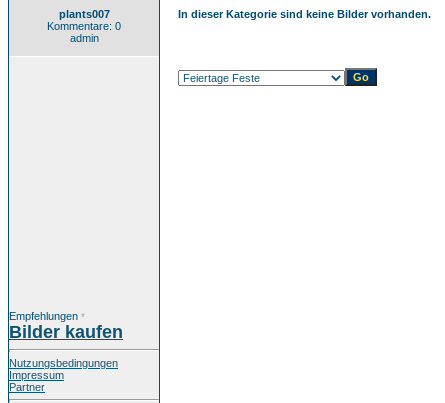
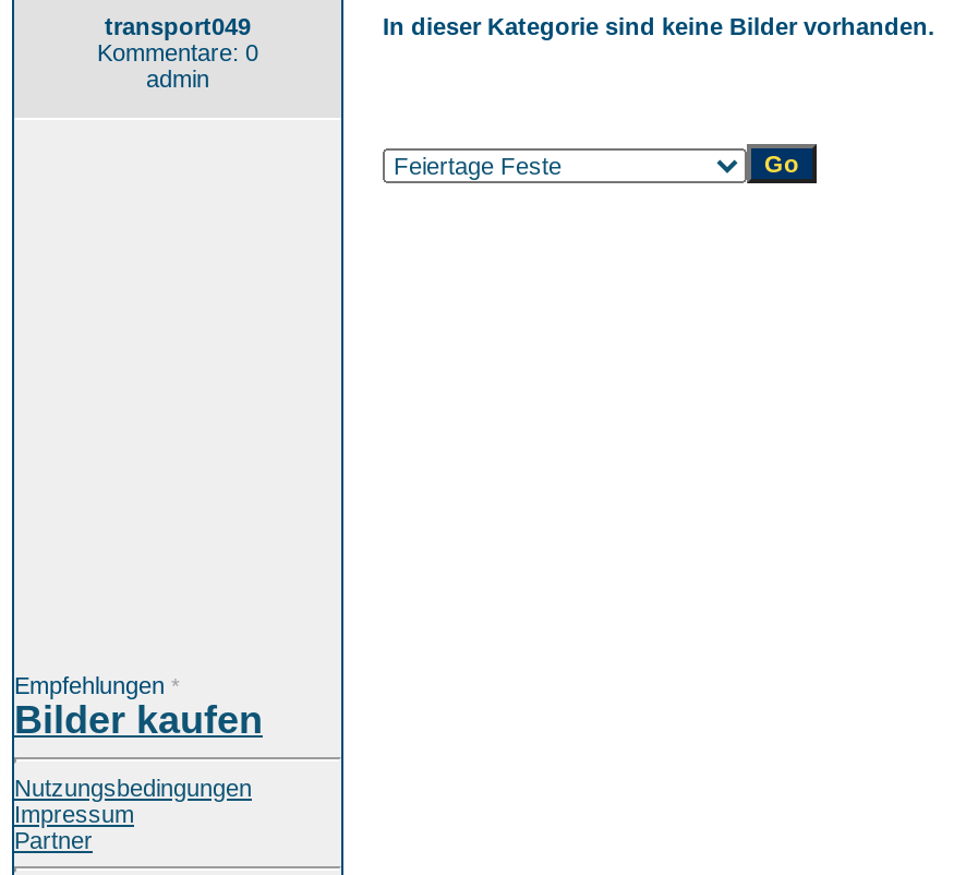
- plants007
+ transport049
